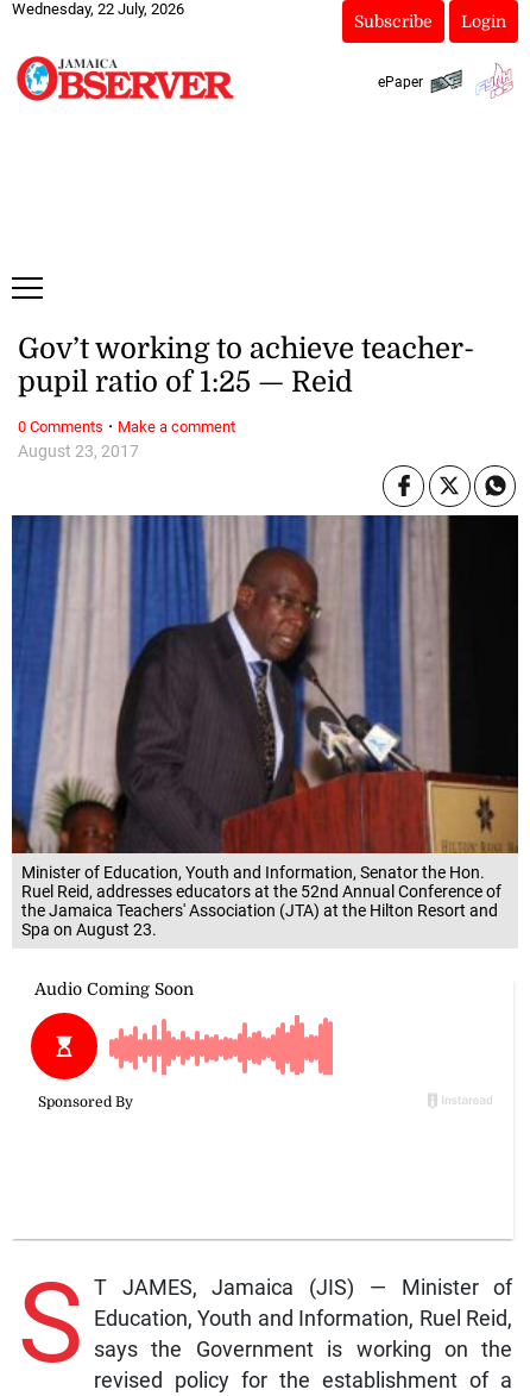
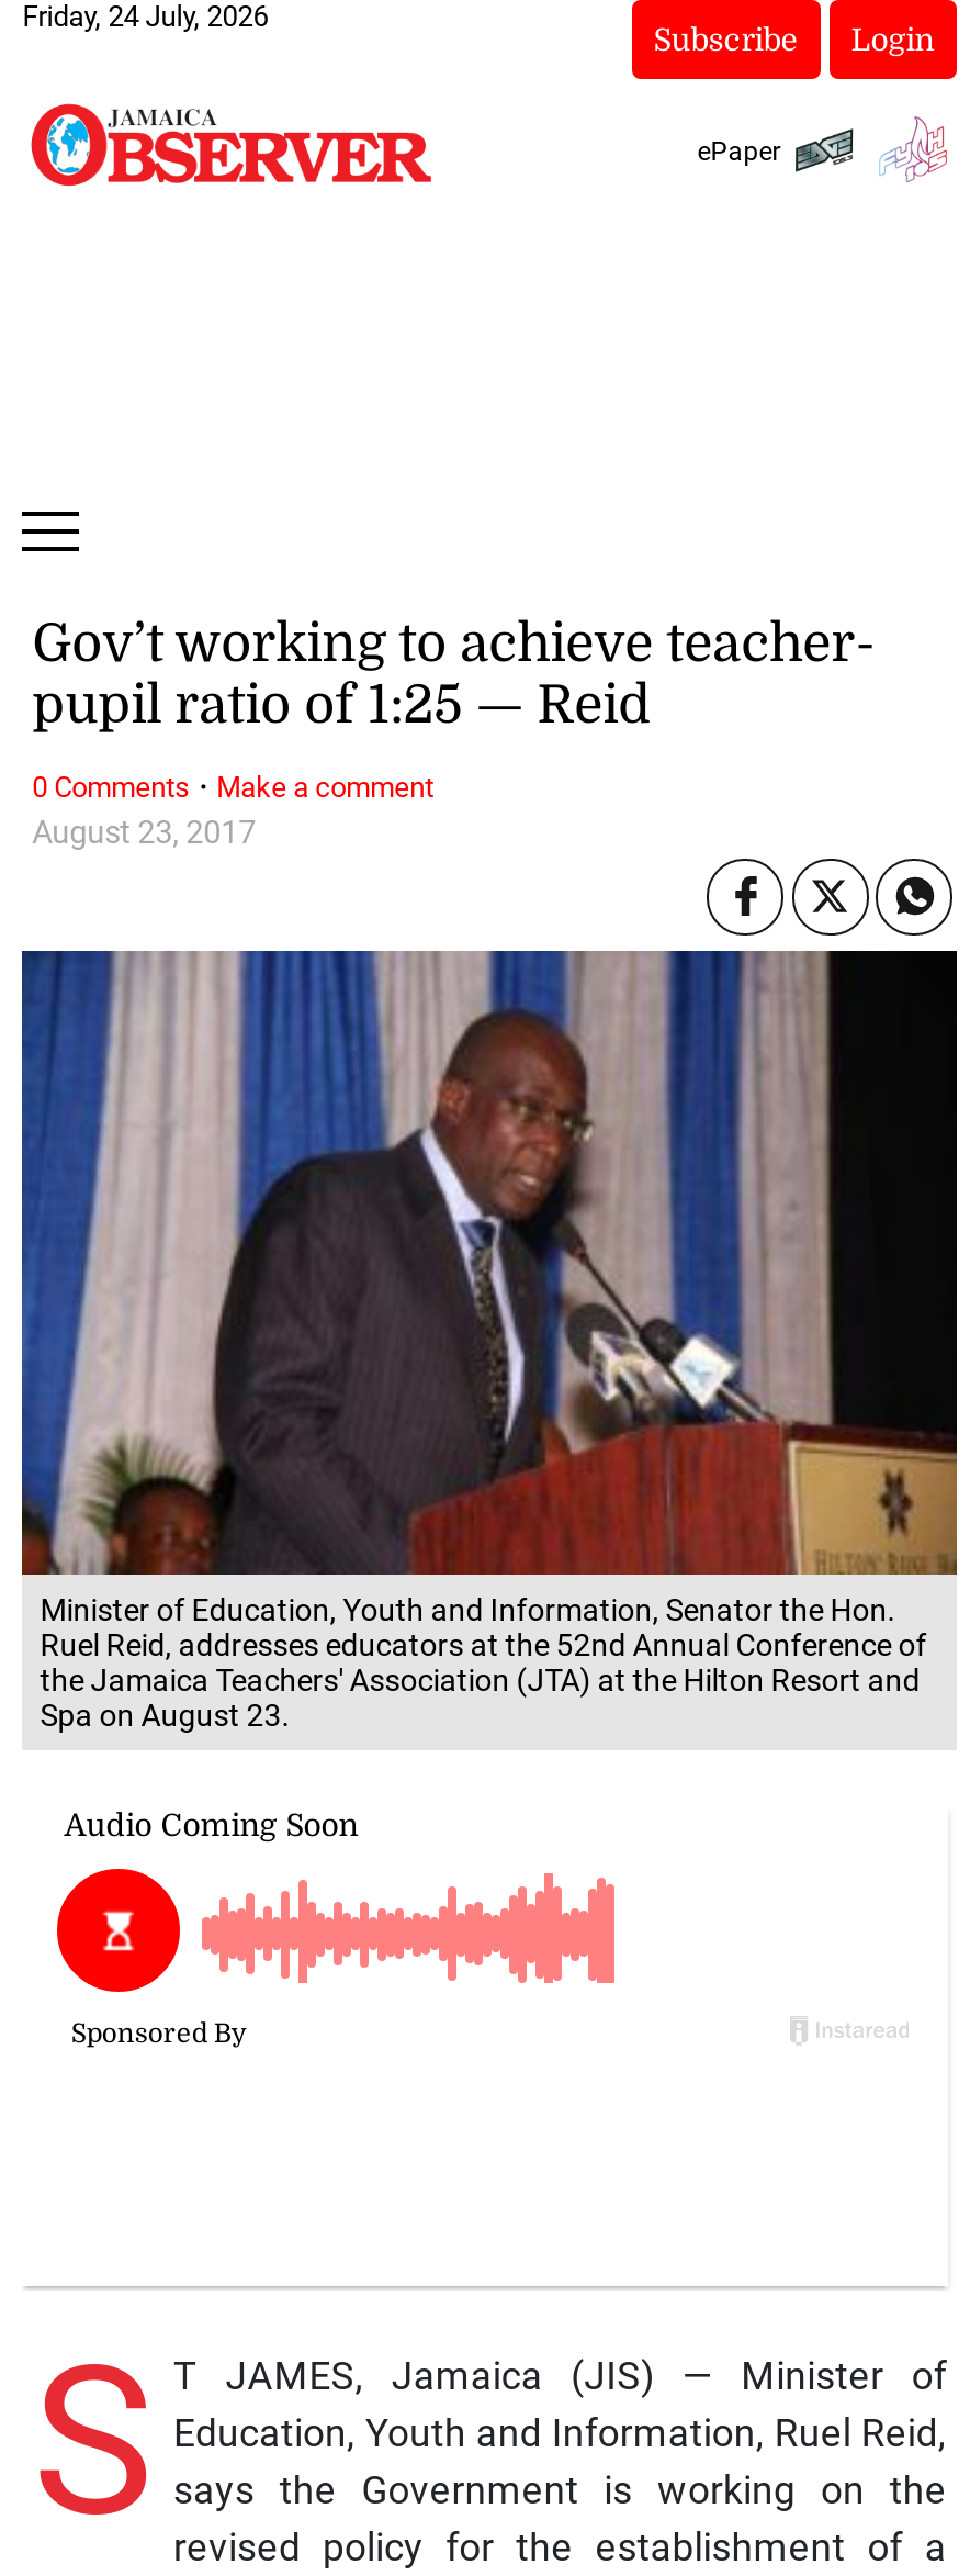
- Wednesday, 22 July, 2026
+ Friday, 24 July, 2026
